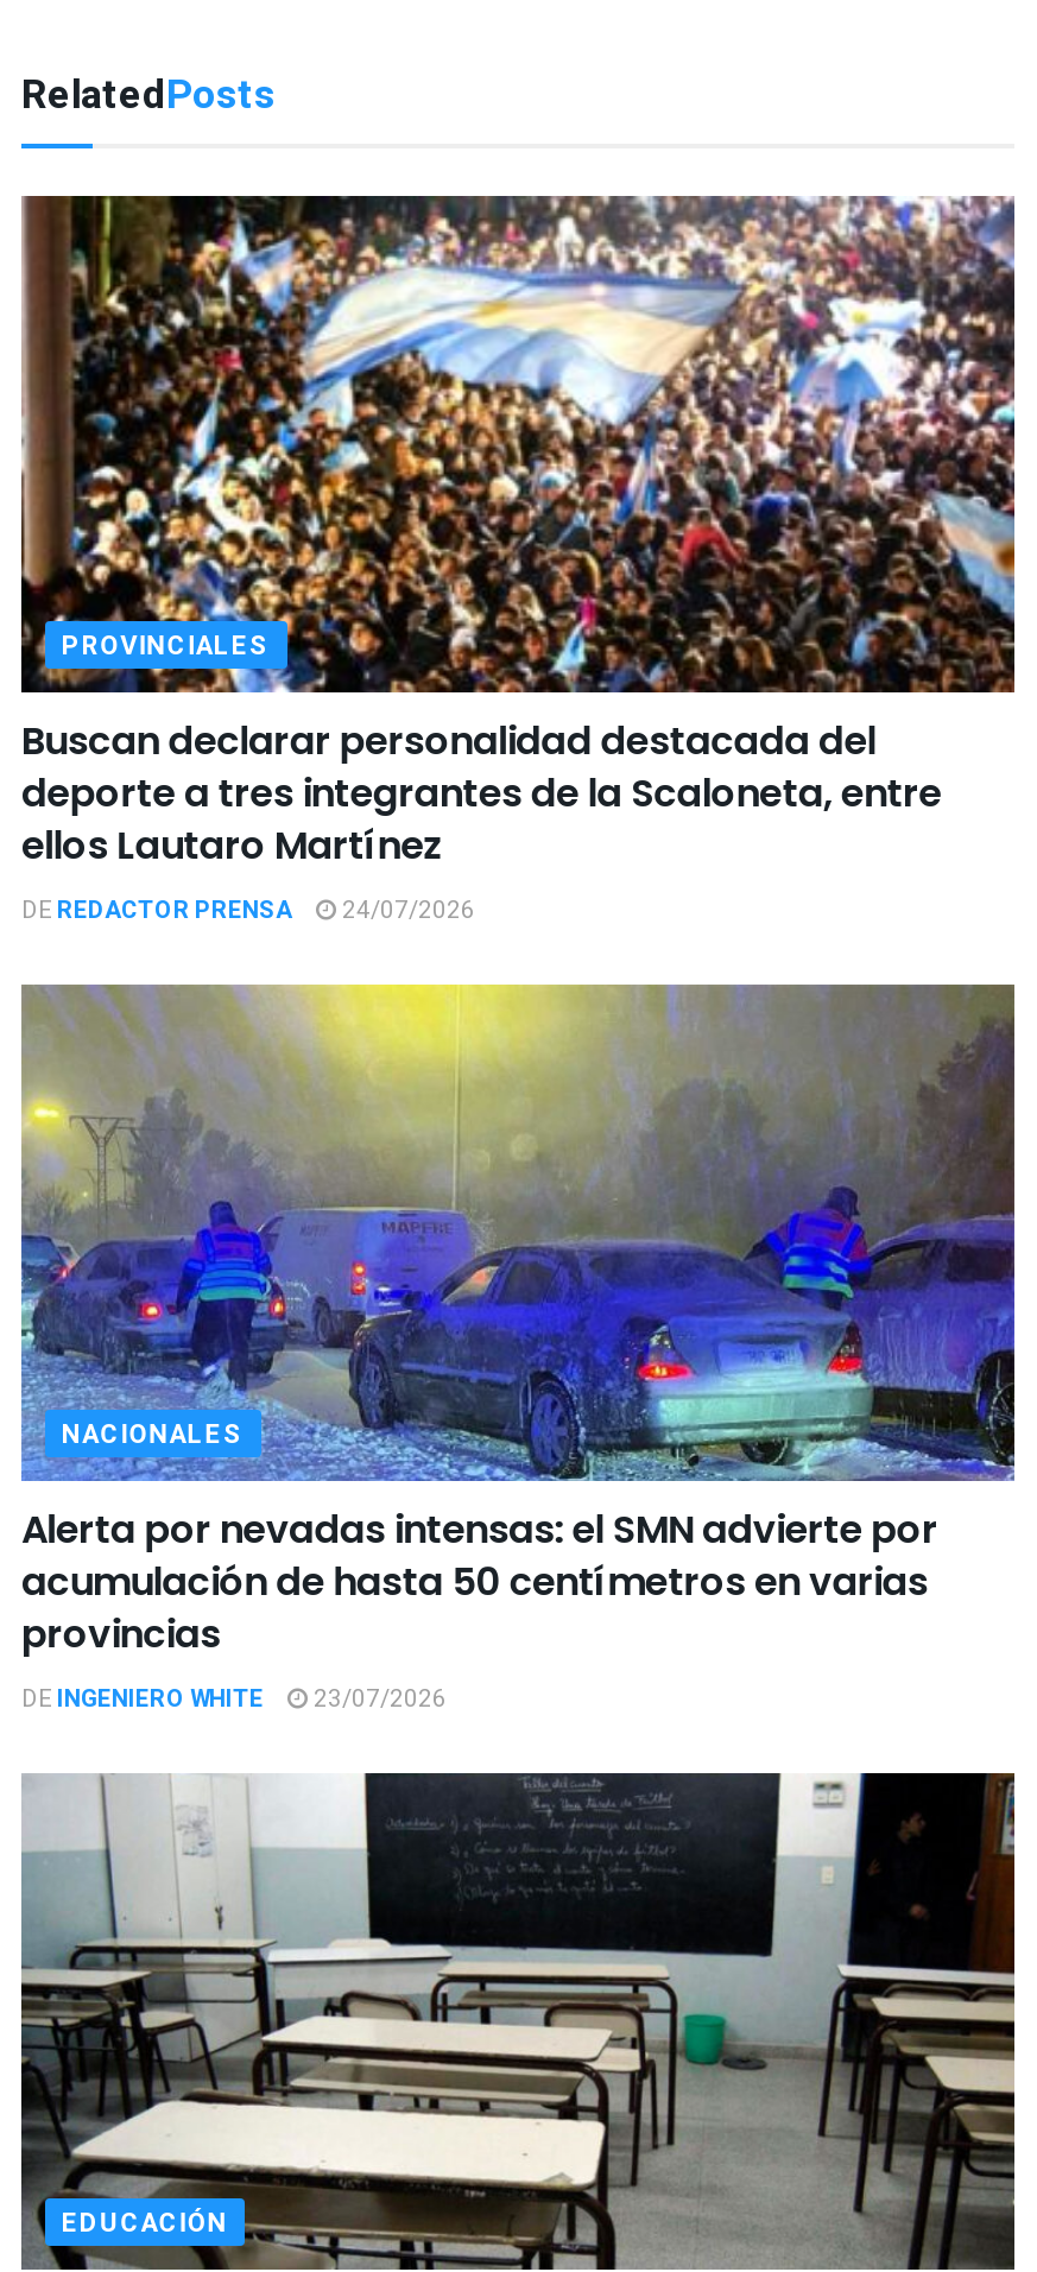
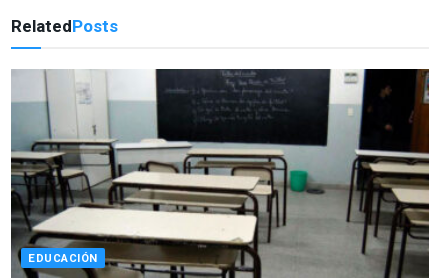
- [image]
- PROVINCIALES
- Buscan declarar personalidad destacada del
- deporte a tres integrantes de la Scaloneta, entre
- ellos Lautaro Martínez
- DE REDACTOR PRENSA
- 24/07/2026

- [image]
- NACIONALES
- Alerta por nevadas intensas: el SMN advierte por
- acumulación de hasta 50 centímetros en varias
- provincias
- DE INGENIERO WHITE
- 23/07/2026
